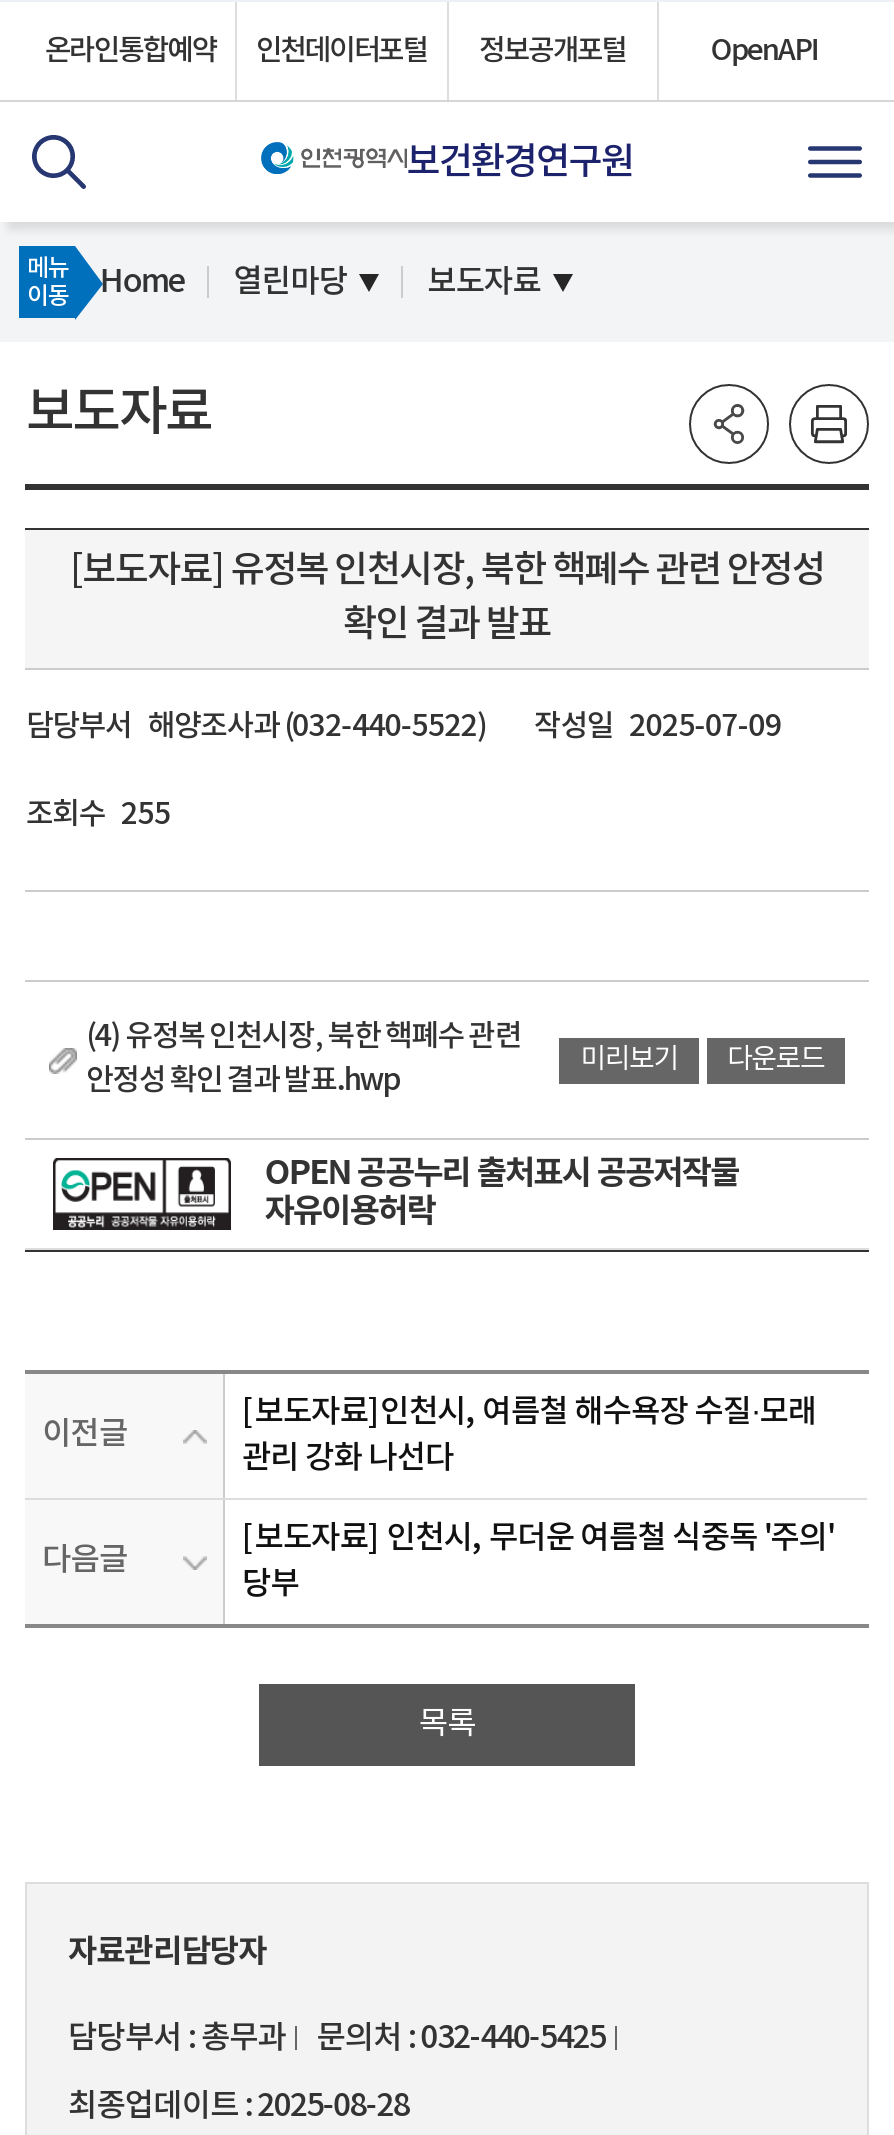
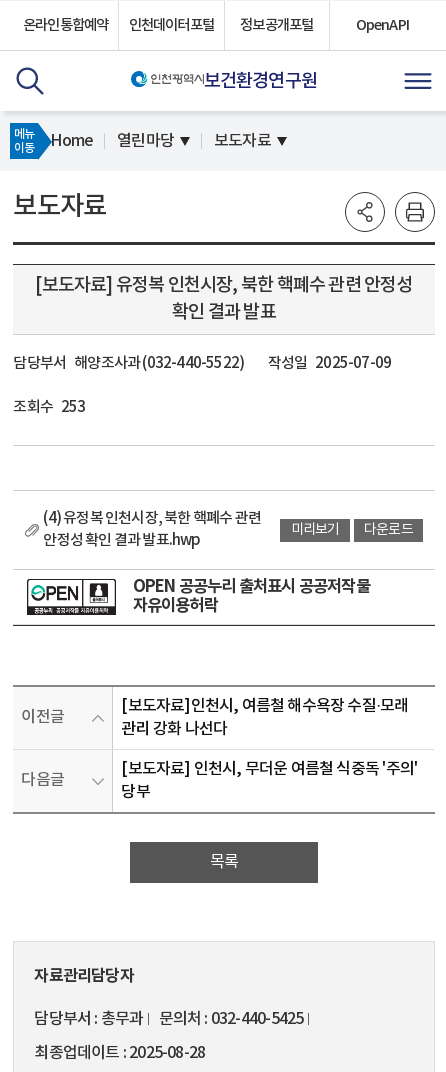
- 조회수 255
+ 조회수 253
